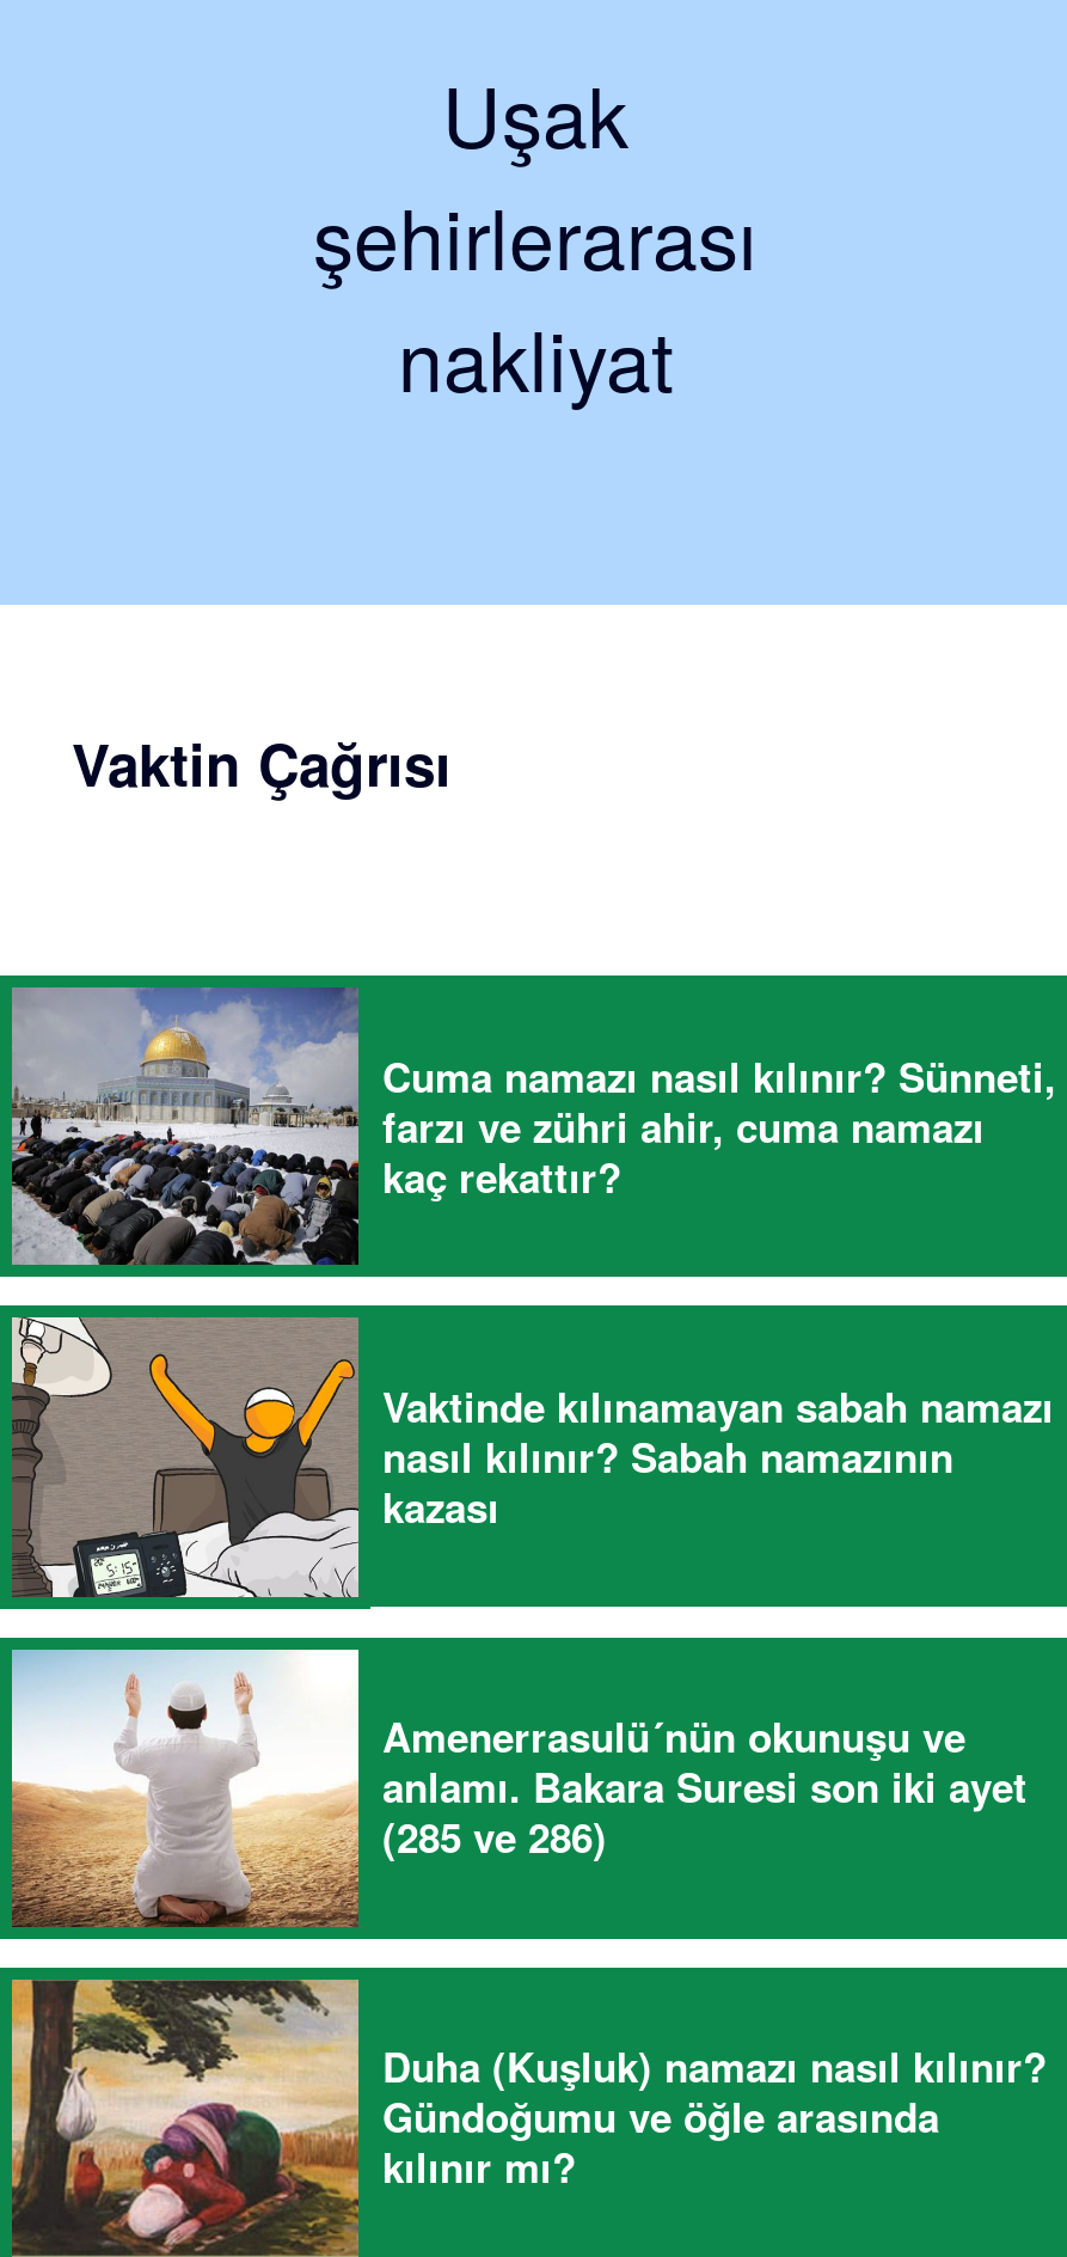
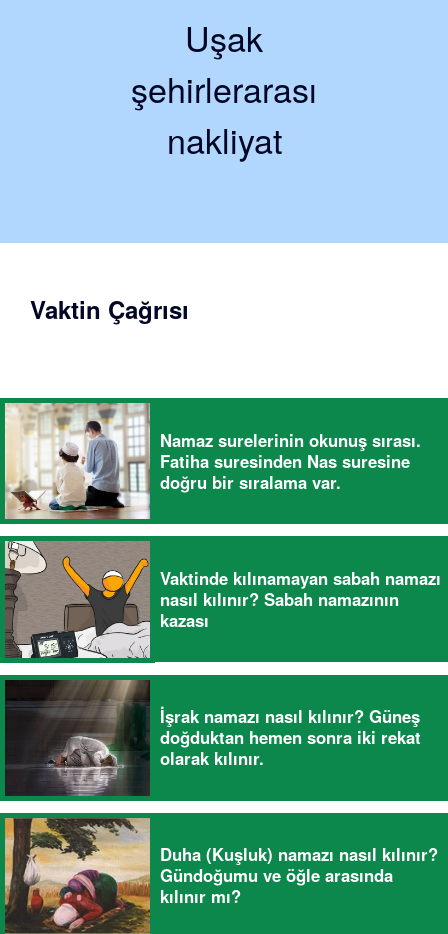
- [image]
- Cuma namazı nasıl kılınır? Sünneti,
- farzı ve zühri ahir, cuma namazı
- kaç rekattır?
+ [image]
+ Namaz surelerinin okunuş sırası.
+ Fatiha suresinden Nas suresine
+ doğru bir sıralama var.

- [image]
- Amenerrasulü´nün okunuşu ve
- anlamı. Bakara Suresi son iki ayet
- (285 ve 286)
+ [image]
+ İşrak namazı nasıl kılınır? Güneş
+ doğduktan hemen sonra iki rekat
+ olarak kılınır.
